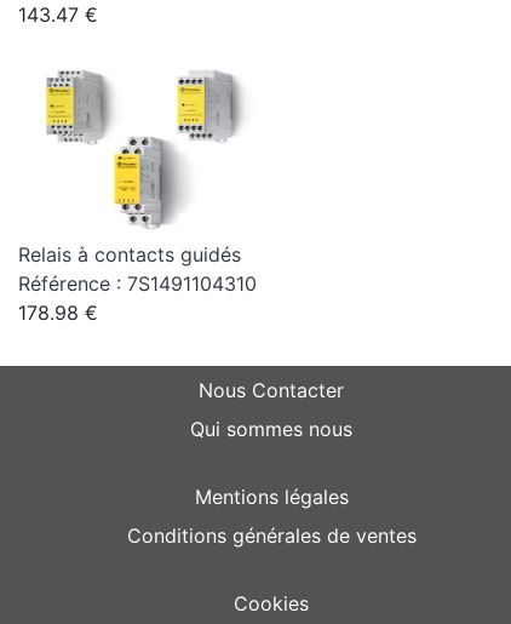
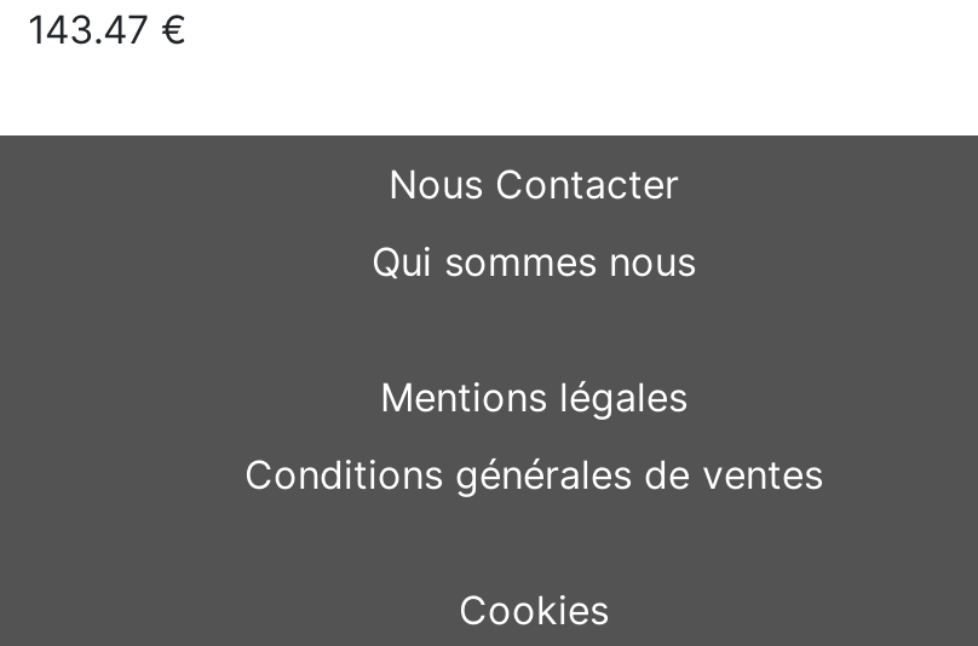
- [image]
- Relais à contacts guidés
- Référence : 7S1491104310
- 178.98 €
